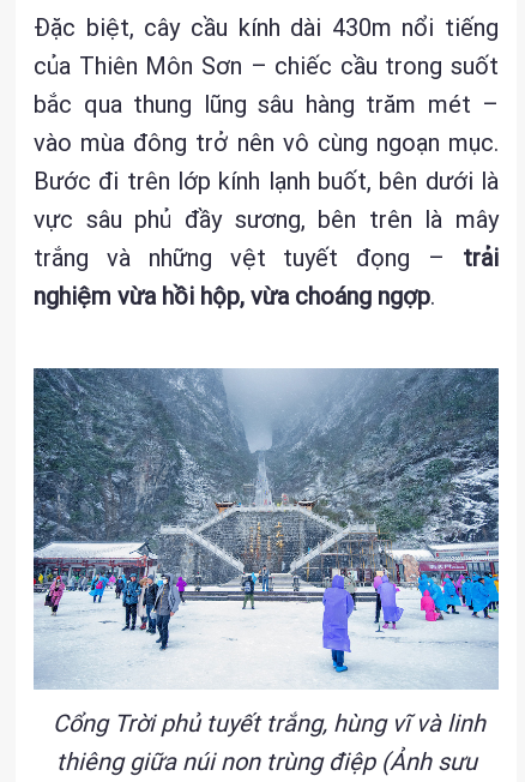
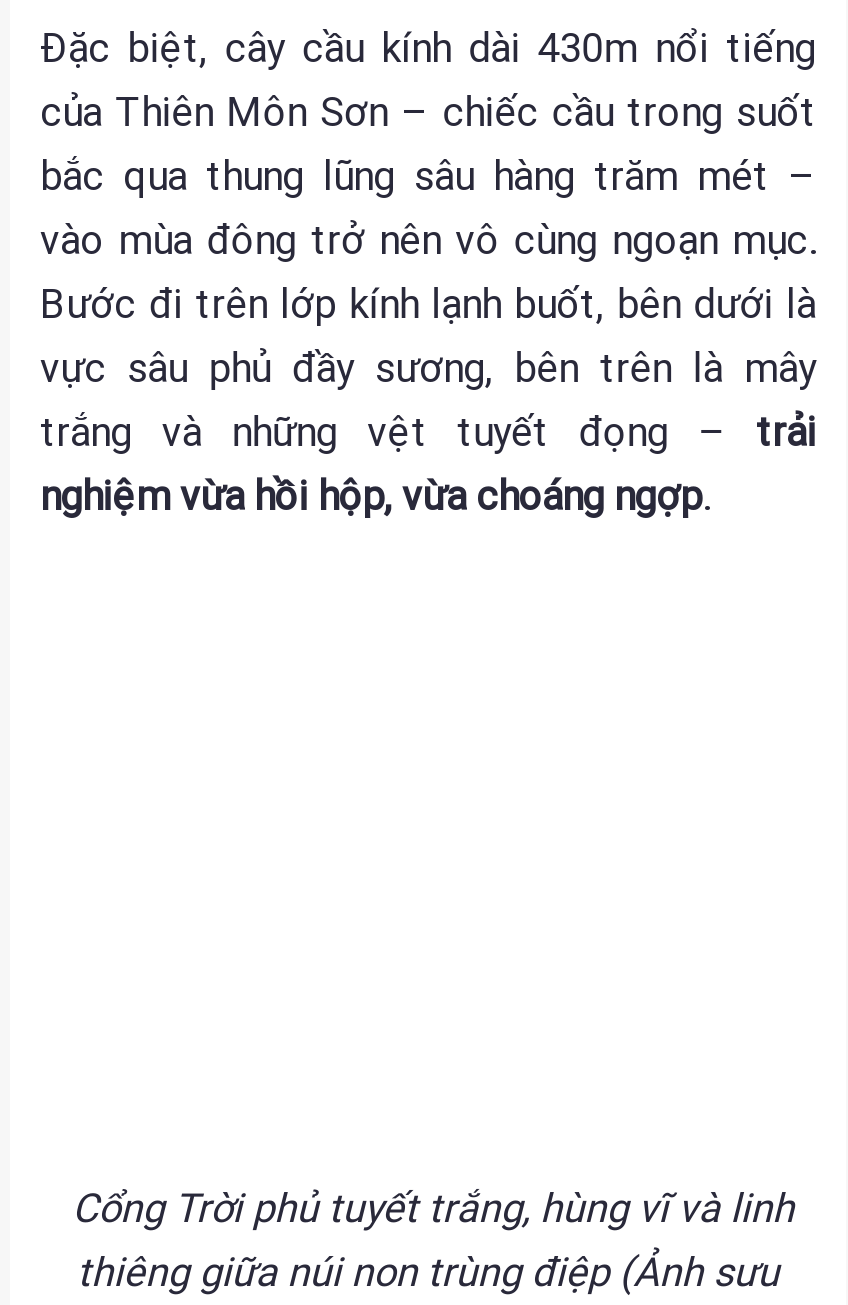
- [image]
